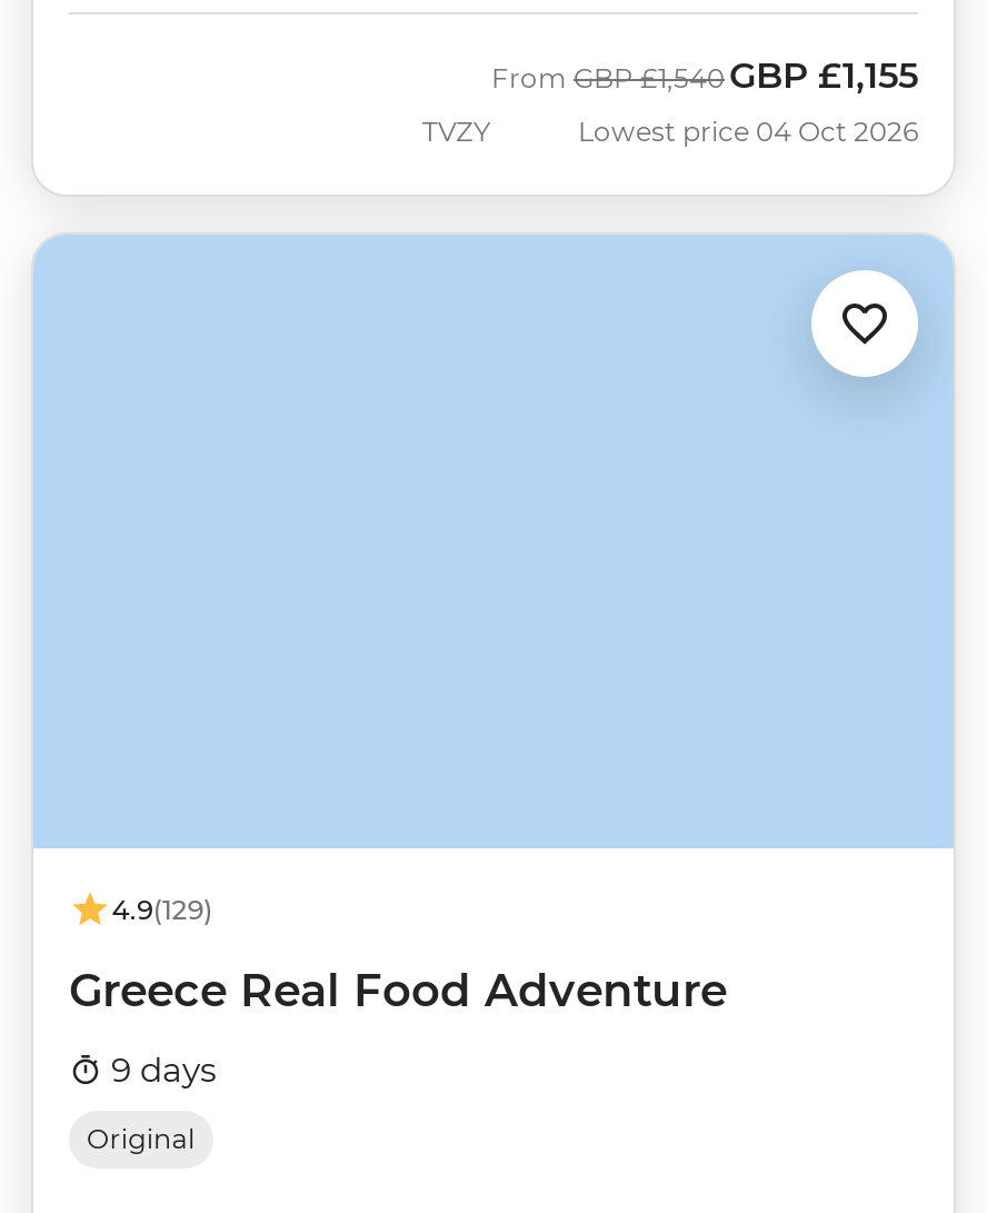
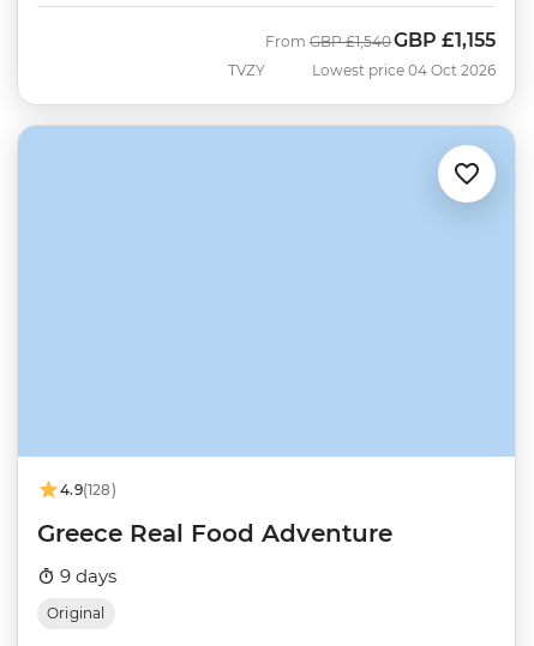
- 4.9(129)
+ 4.9(128)
